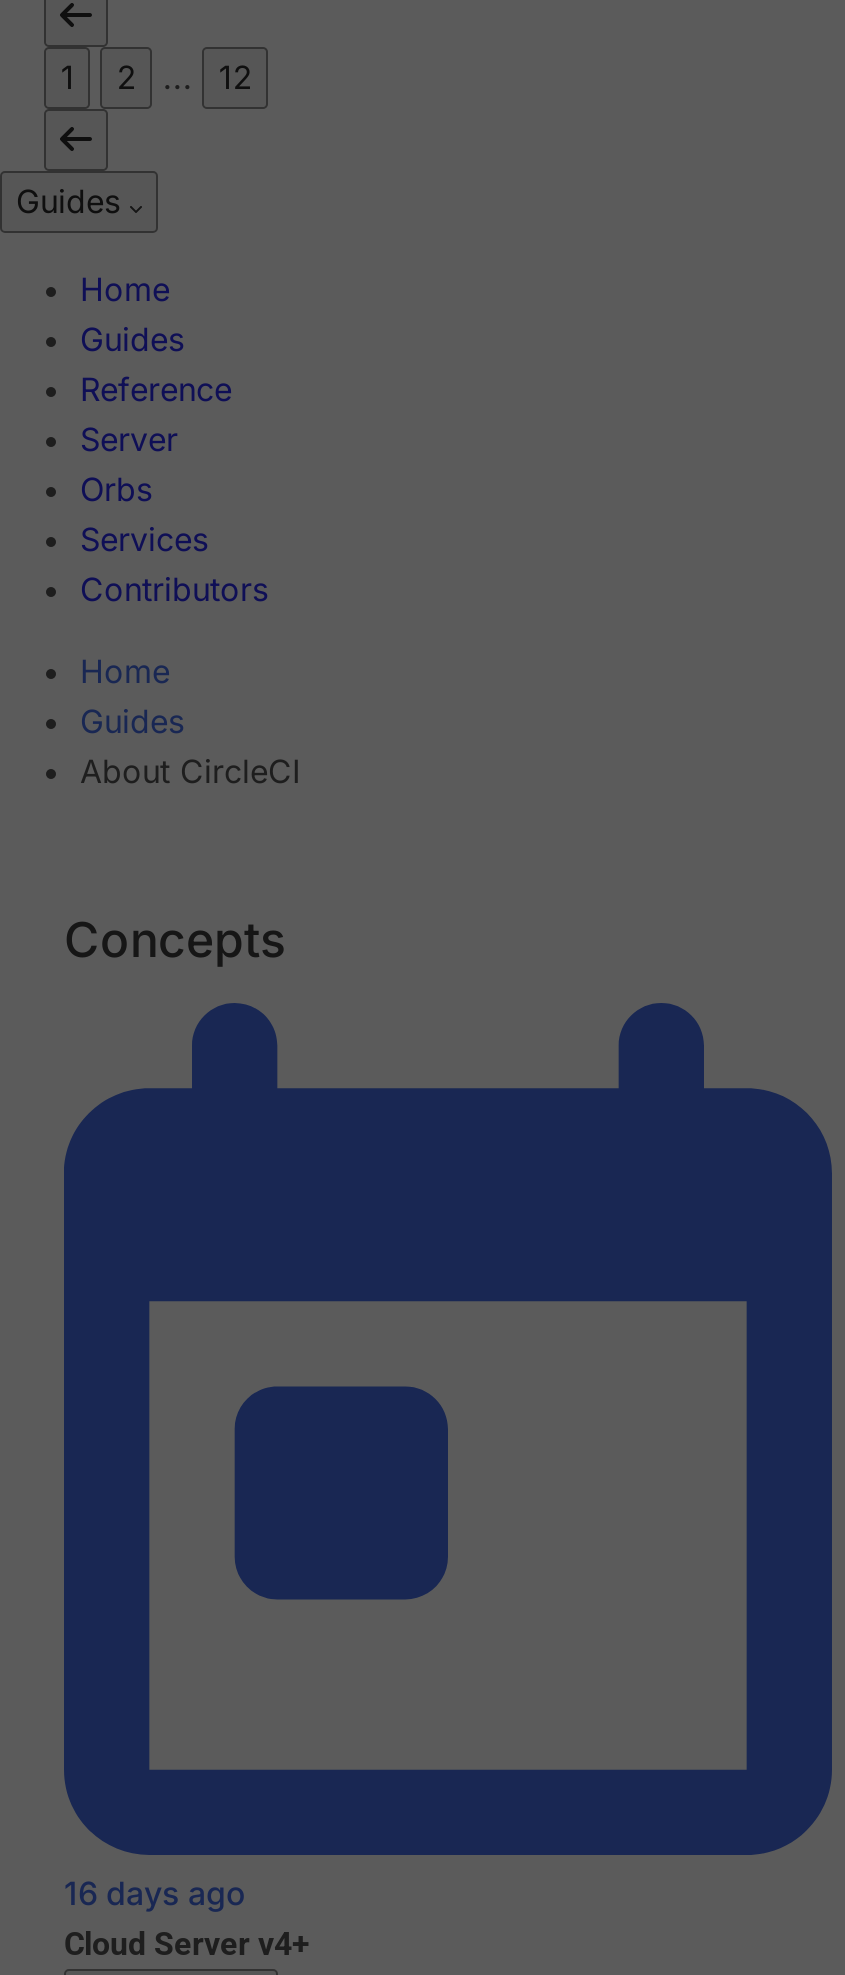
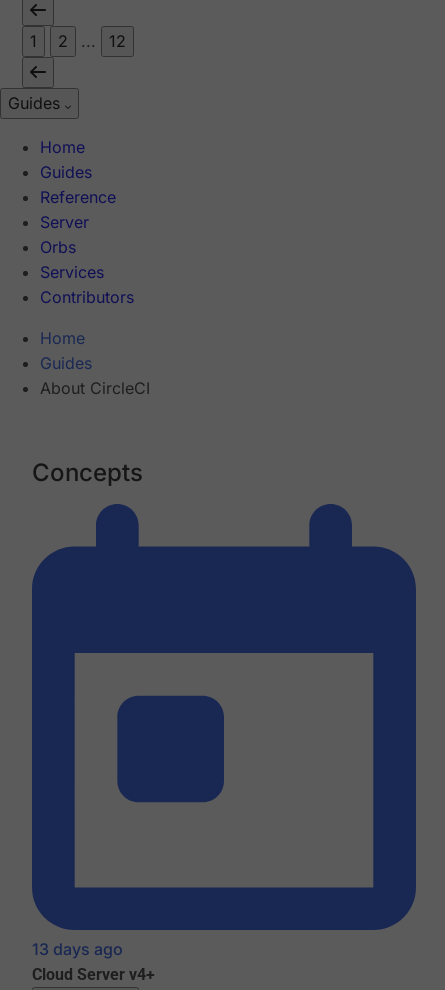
- 16 days ago
+ 13 days ago
